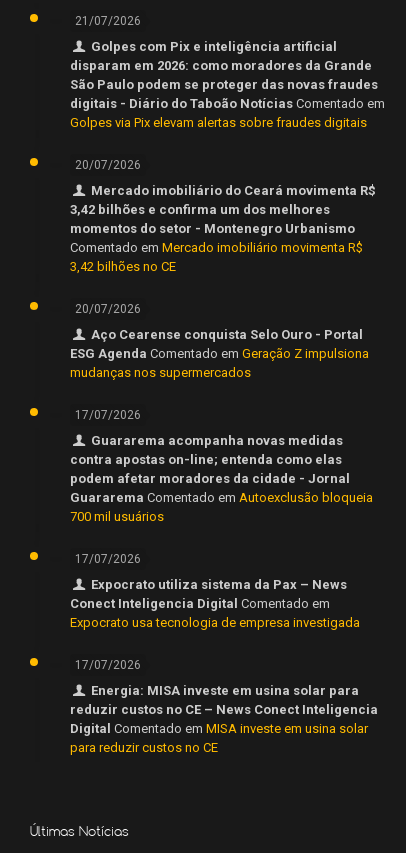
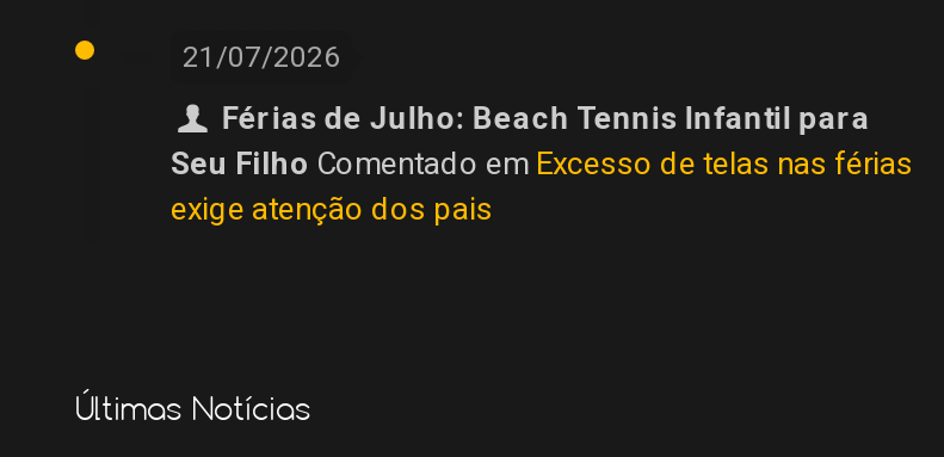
- Golpes com Pix e inteligência artificial
- disparam em 2026: como moradores da Grande
- São Paulo podem se proteger das novas fraudes
- digitais - Diário do Taboão Notícias Comentado em
- Golpes via Pix elevam alertas sobre fraudes digitais
- 20/07/2026
- Mercado imobiliário do Ceará movimenta R$
- 3,42 bilhões e confirma um dos melhores
- momentos do setor - Montenegro Urbanismo
- Comentado em Mercado imobiliário movimenta R$
- 3,42 bilhões no CE
- 20/07/2026
- Aço Cearense conquista Selo Ouro - Portal
- ESG Agenda Comentado em Geração Z impulsiona
- mudanças nos supermercados
- 17/07/2026
- Guararema acompanha novas medidas
- contra apostas on-line; entenda como elas
- podem afetar moradores da cidade - Jornal
- Guararema Comentado em Autoexclusão bloqueia
- 700 mil usuários
- 17/07/2026
- Expocrato utiliza sistema da Pax – News
- Conect Inteligencia Digital Comentado em
- Expocrato usa tecnologia de empresa investigada
- 17/07/2026
- Energia: MISA investe em usina solar para
- reduzir custos no CE – News Conect Inteligencia
- Digital Comentado em MISA investe em usina solar
- para reduzir custos no CE
+ Férias de Julho: Beach Tennis Infantil para
+ Seu Filho Comentado em Excesso de telas nas férias
+ exige atenção dos pais
